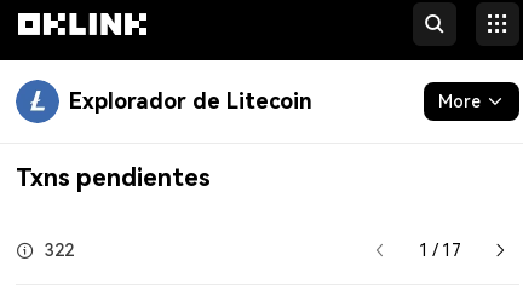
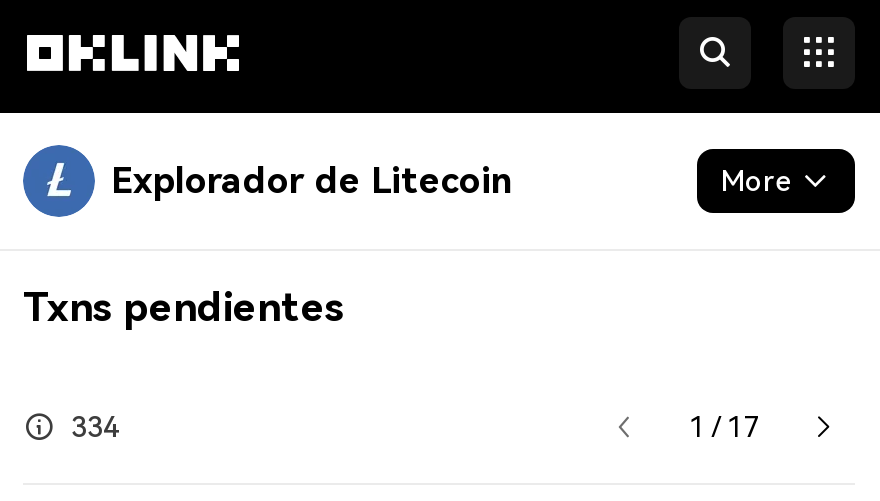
- 322
+ 334
